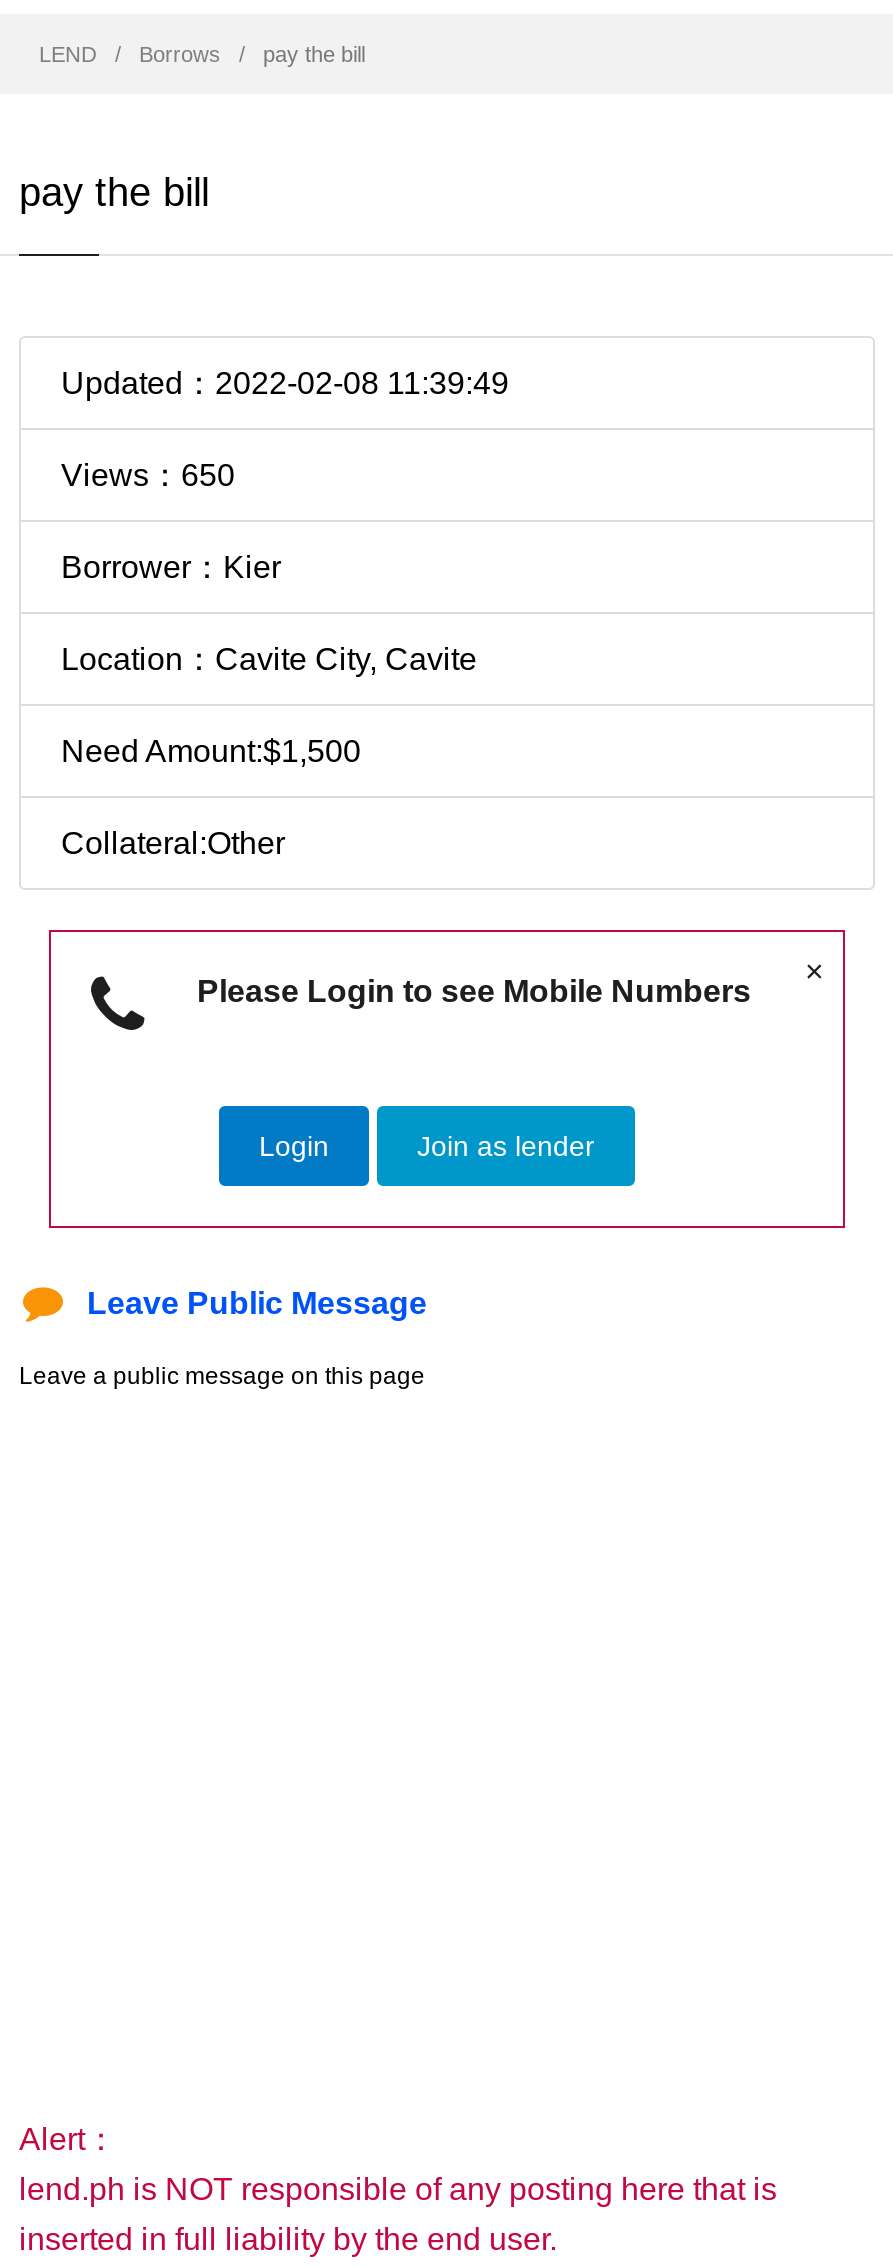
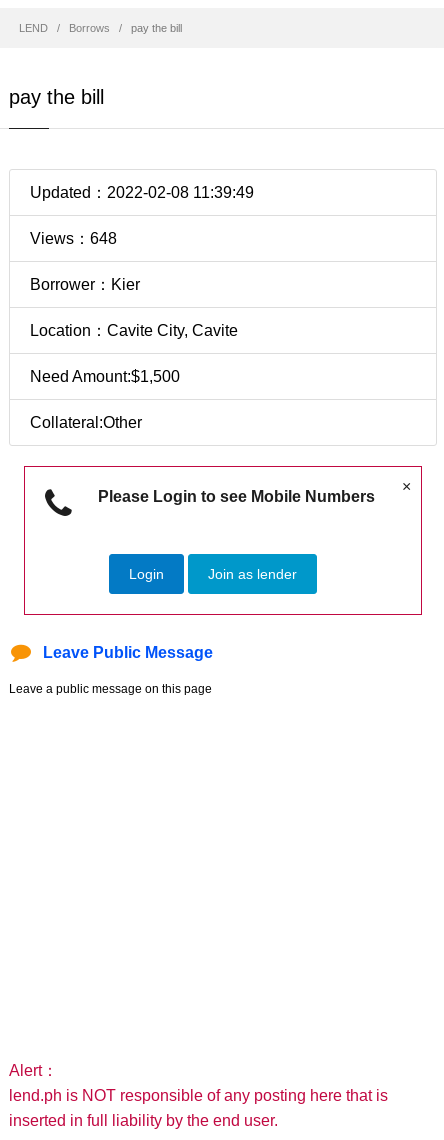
- Views：650
+ Views：648
